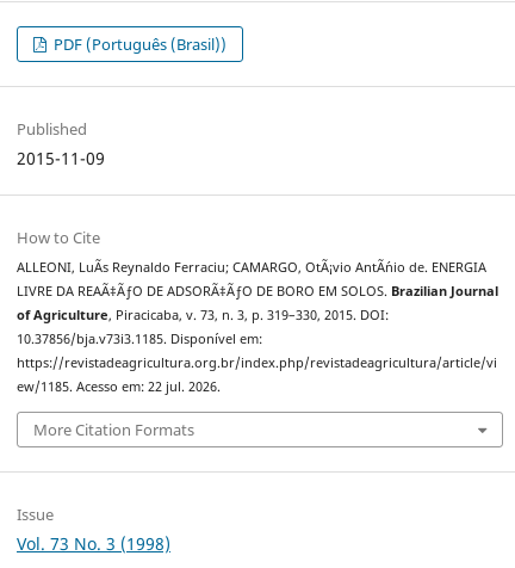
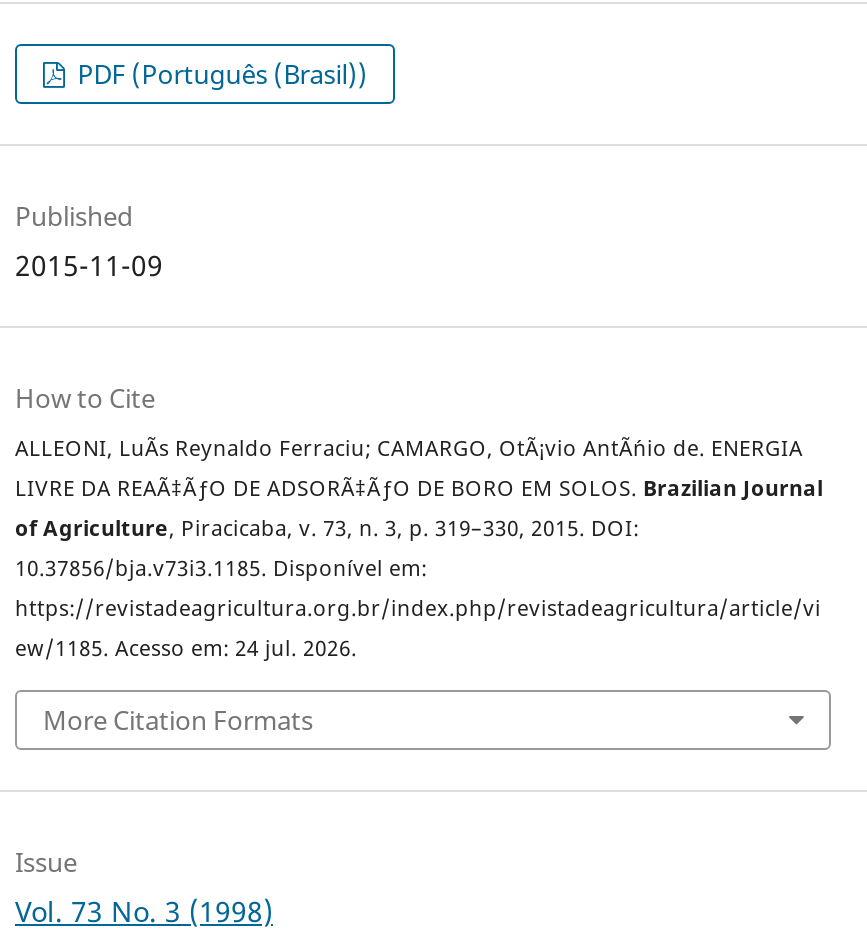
- ew/1185. Acesso em: 22 jul. 2026.
+ ew/1185. Acesso em: 24 jul. 2026.
